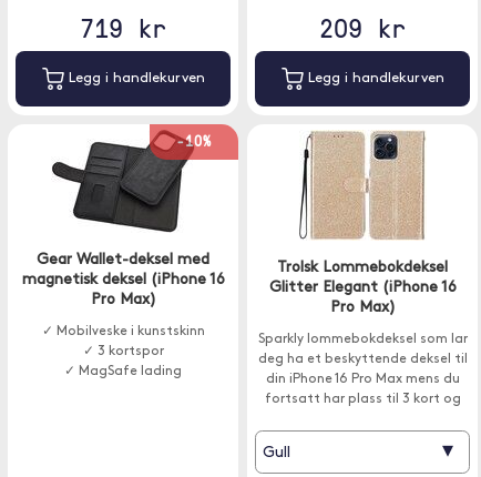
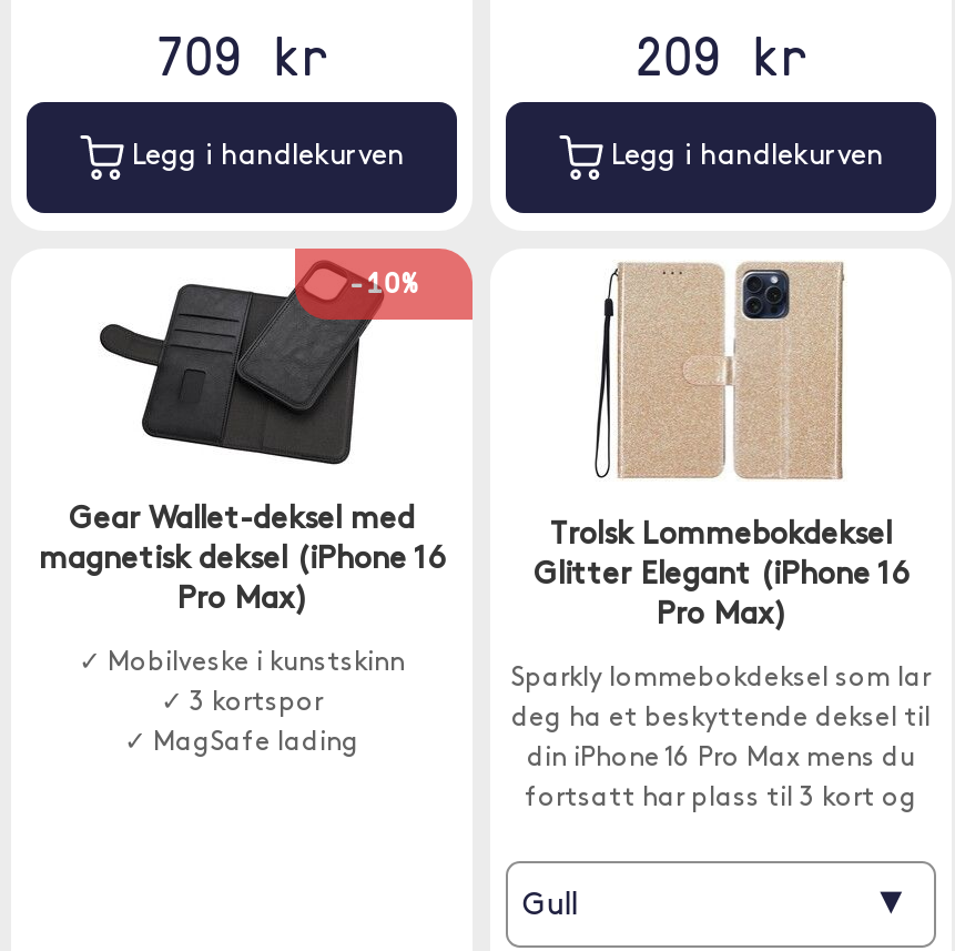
- 719 kr
+ 709 kr
